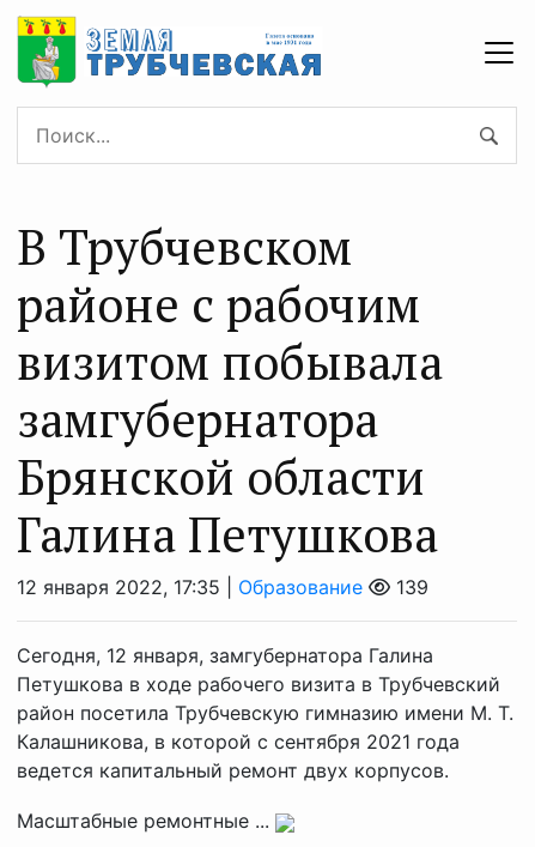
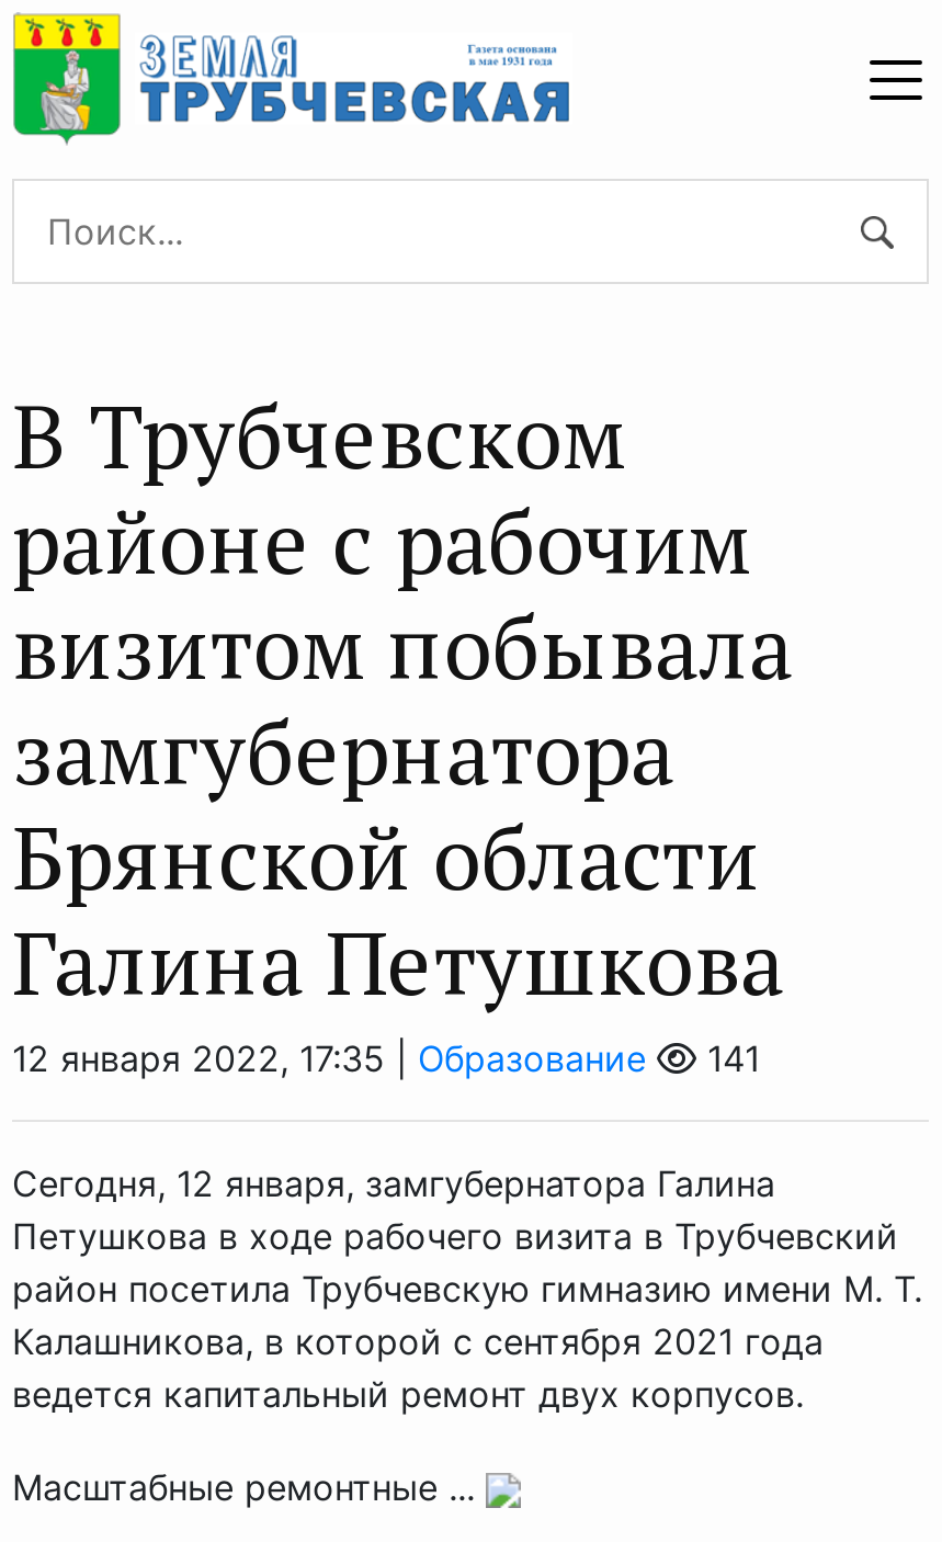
- 139
+ 141
